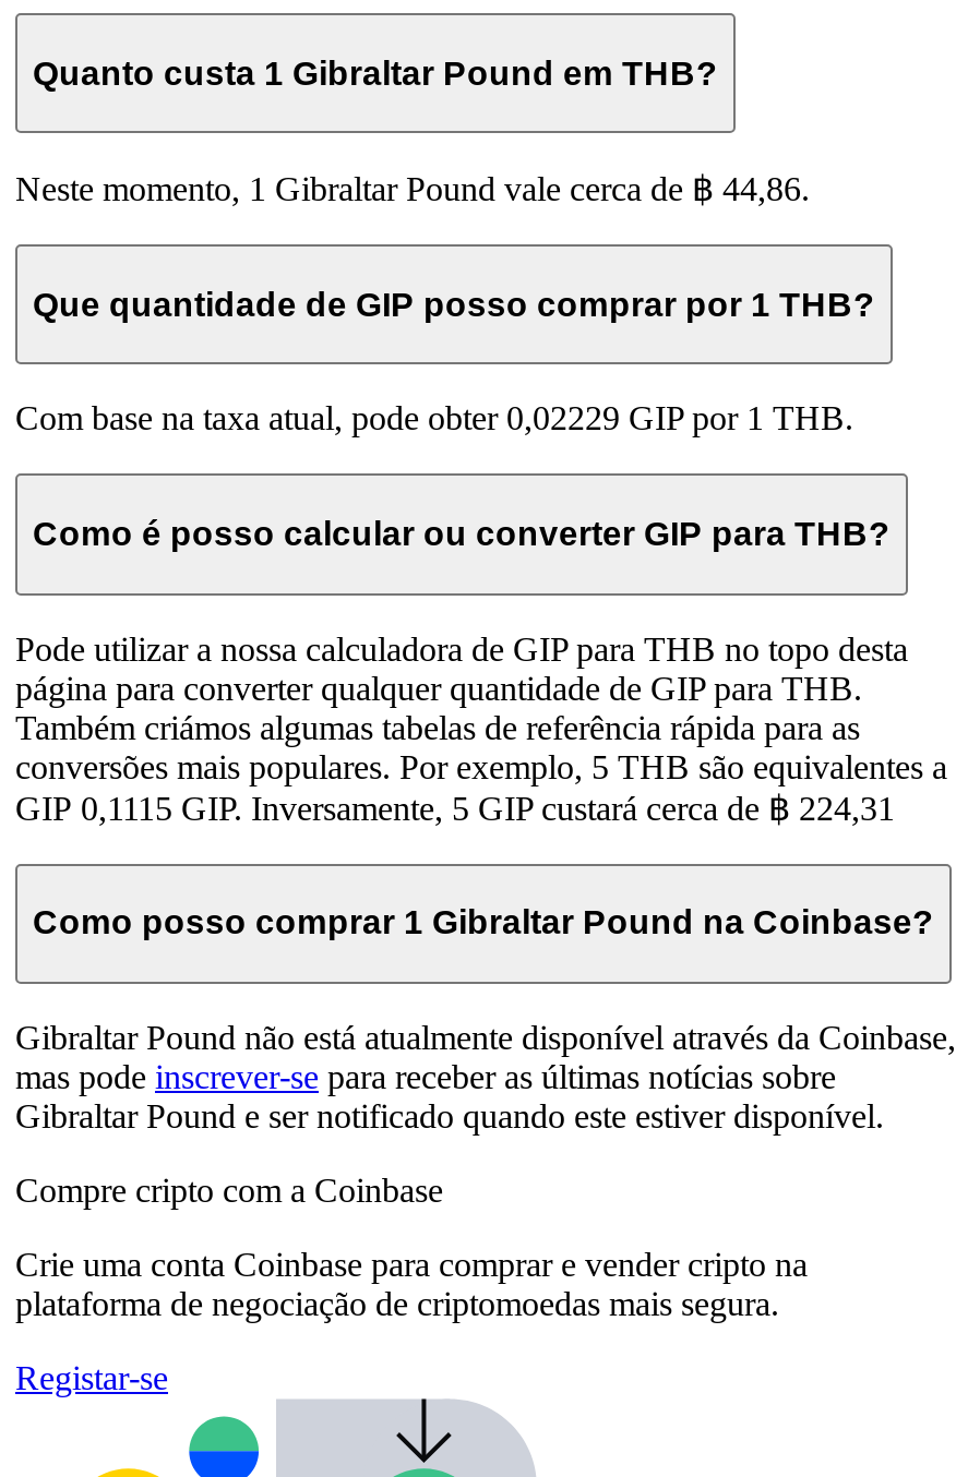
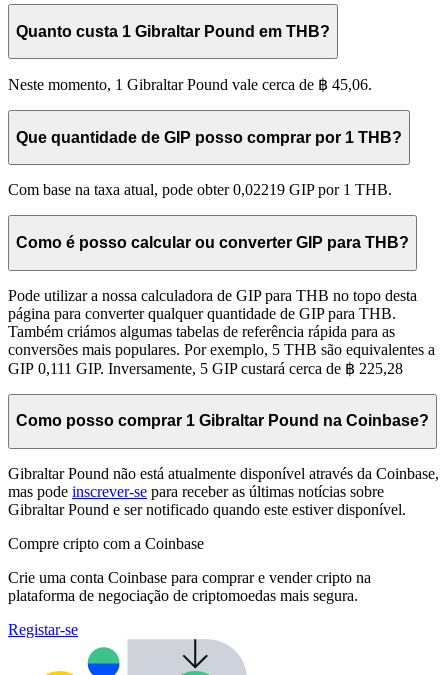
- Neste momento, 1 Gibraltar Pound vale cerca de ฿ 44,86.
+ Neste momento, 1 Gibraltar Pound vale cerca de ฿ 45,06.

- Com base na taxa atual, pode obter 0,02229 GIP por 1 THB.
+ Com base na taxa atual, pode obter 0,02219 GIP por 1 THB.

- GIP 0,1115 GIP. Inversamente, 5 GIP custará cerca de ฿ 224,31
+ GIP 0,111 GIP. Inversamente, 5 GIP custará cerca de ฿ 225,28
